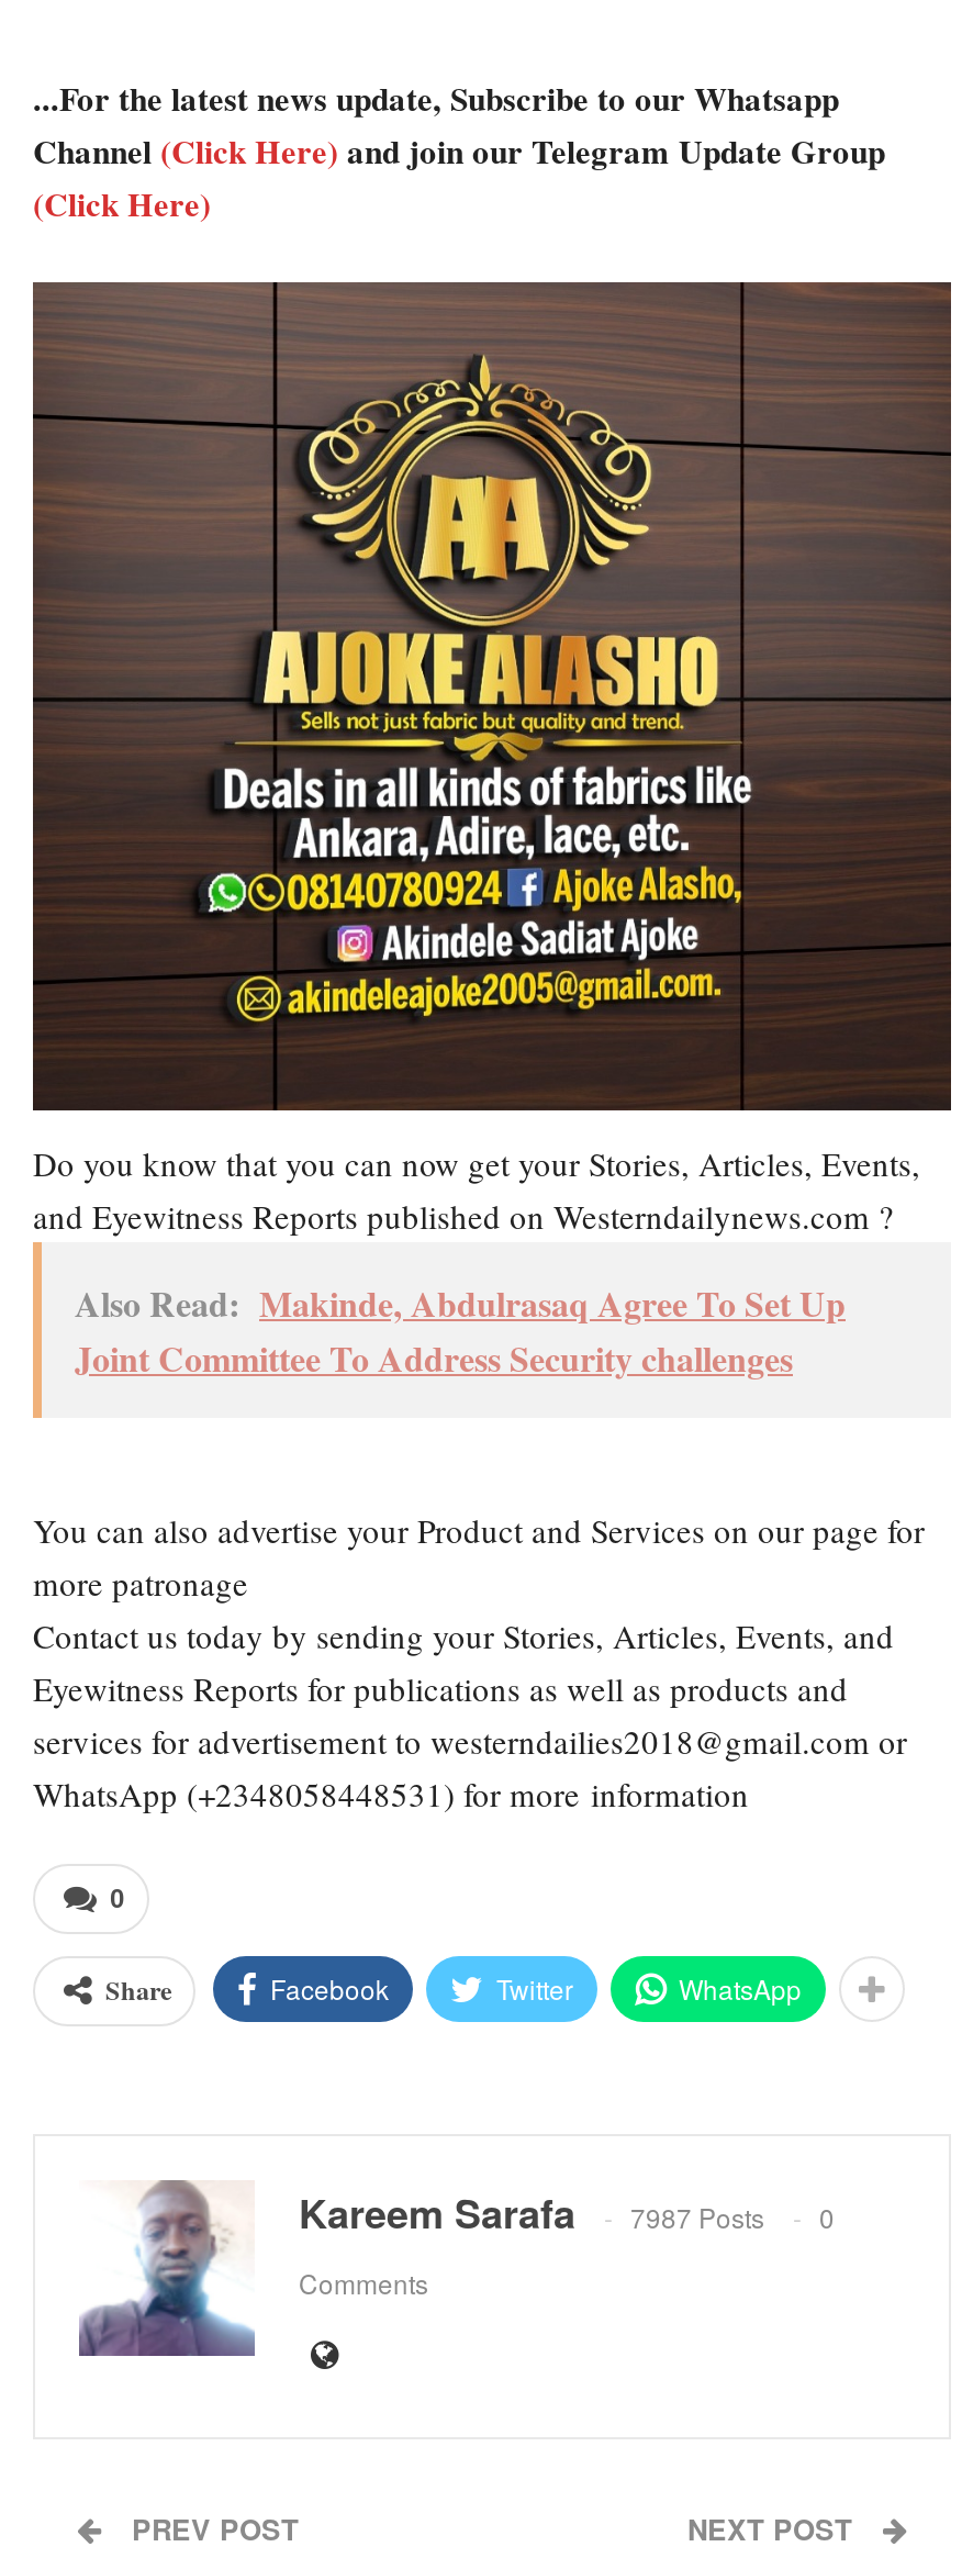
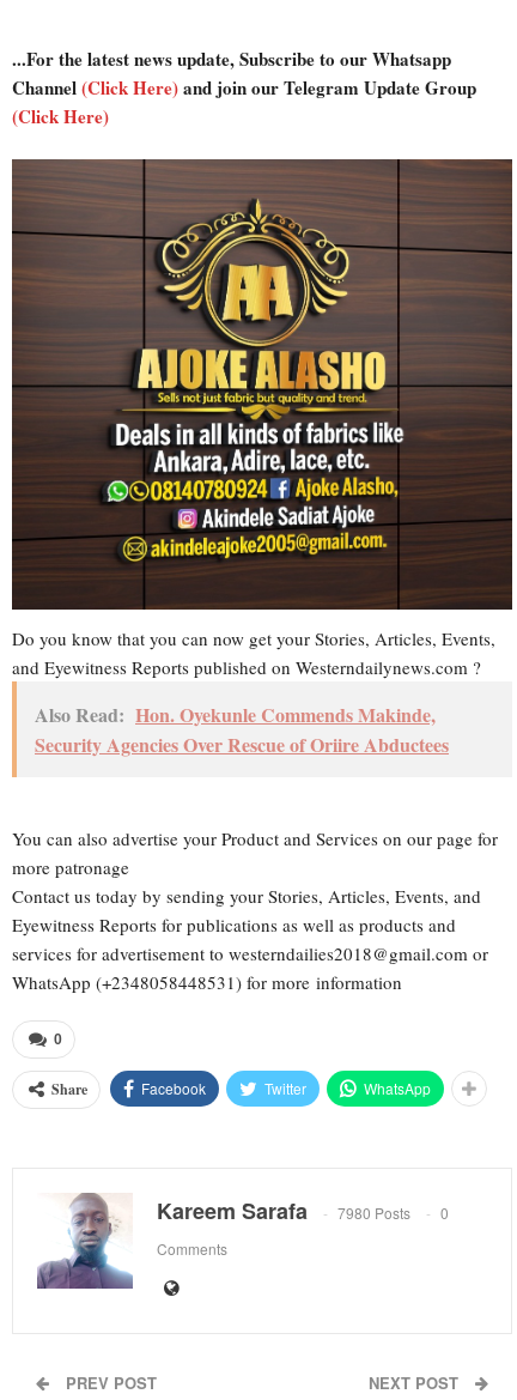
- Also Read: Makinde, Abdulrasaq Agree To Set Up
- Joint Committee To Address Security challenges
+ Also Read: Hon. Oyekunle Commends Makinde,
+ Security Agencies Over Rescue of Oriire Abductees

- Kareem Sarafa 7987 Posts 0
+ Kareem Sarafa 7980 Posts 0
